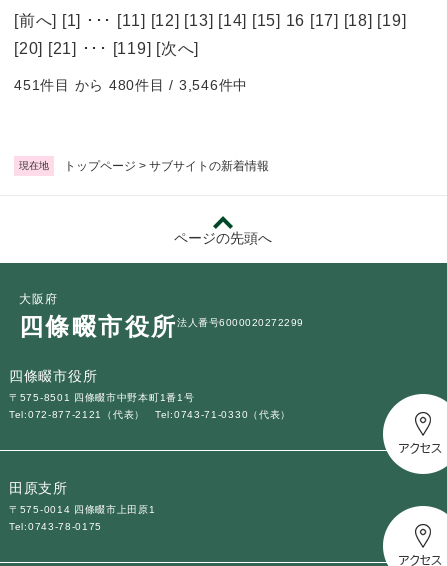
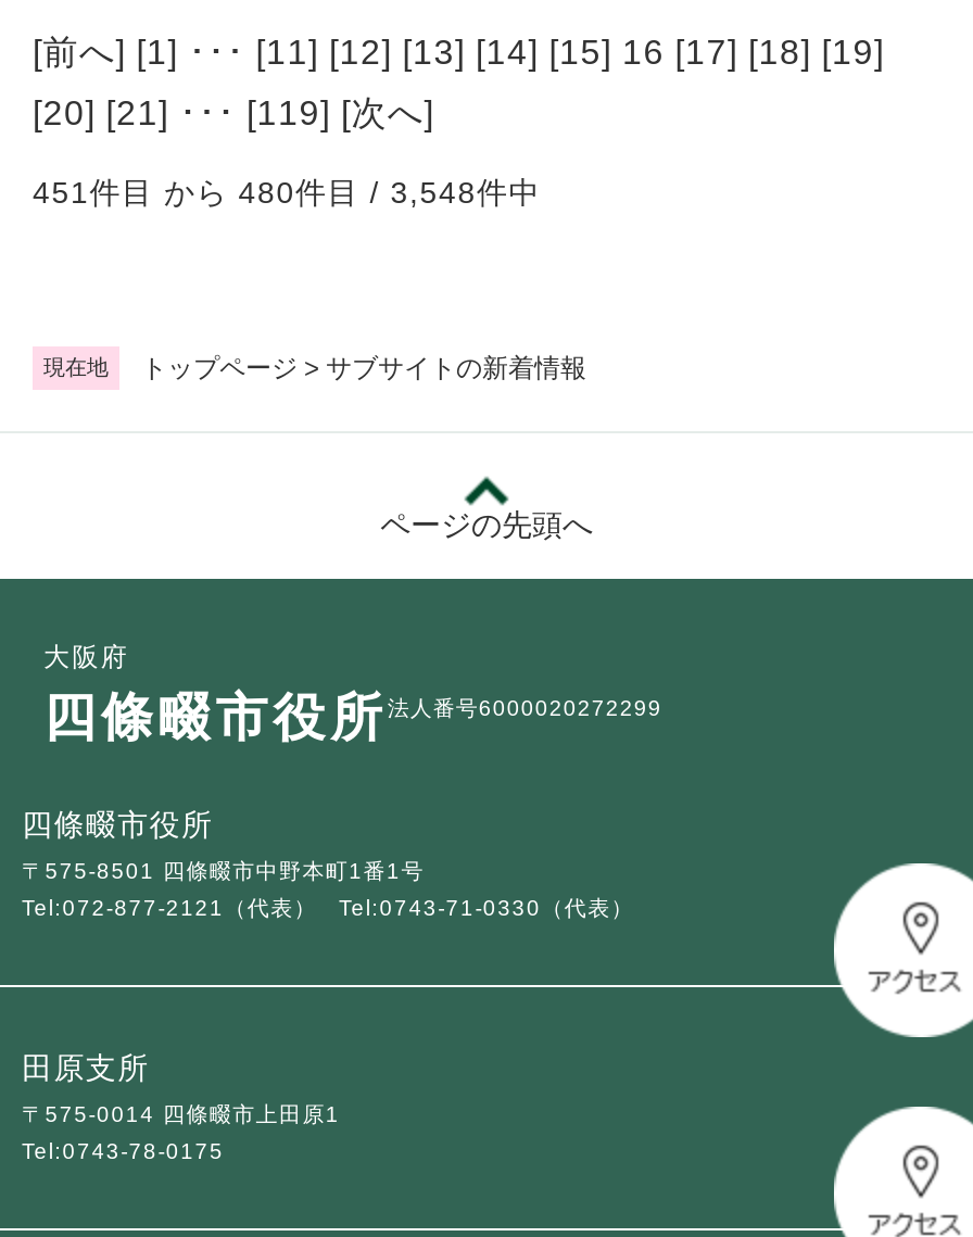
- 451件目 から 480件目 / 3,546件中
+ 451件目 から 480件目 / 3,548件中
